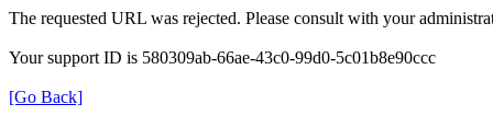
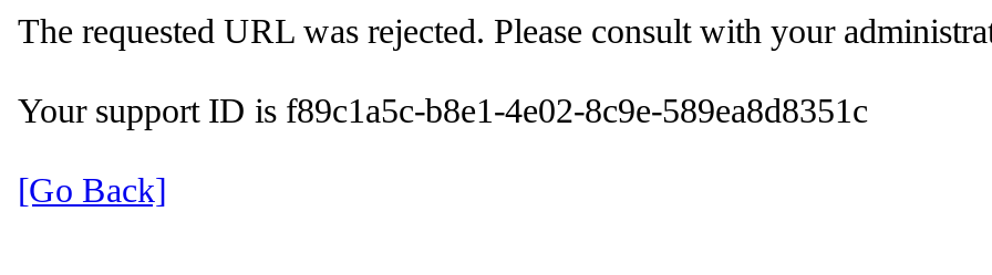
- Your support ID is 580309ab-66ae-43c0-99d0-5c01b8e90ccc
+ Your support ID is f89c1a5c-b8e1-4e02-8c9e-589ea8d8351c
